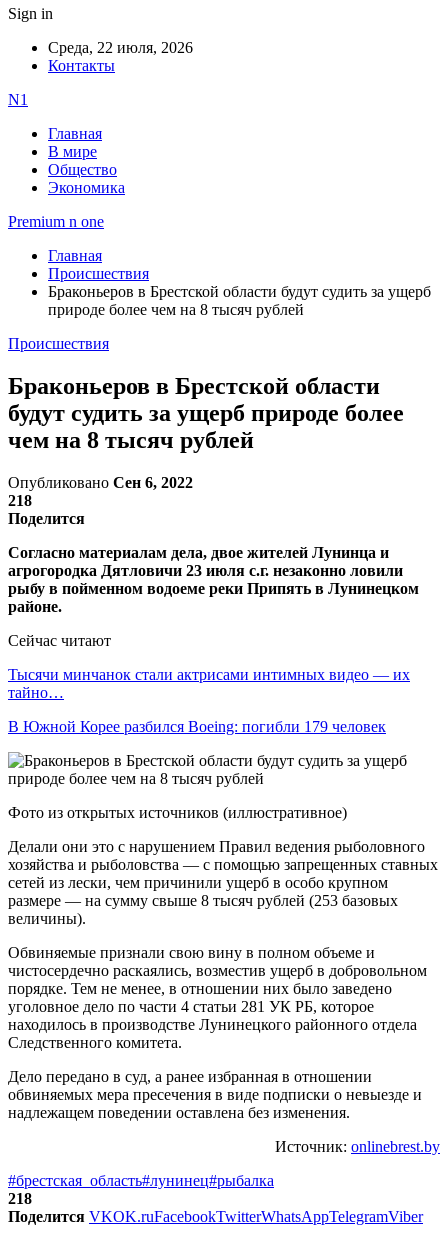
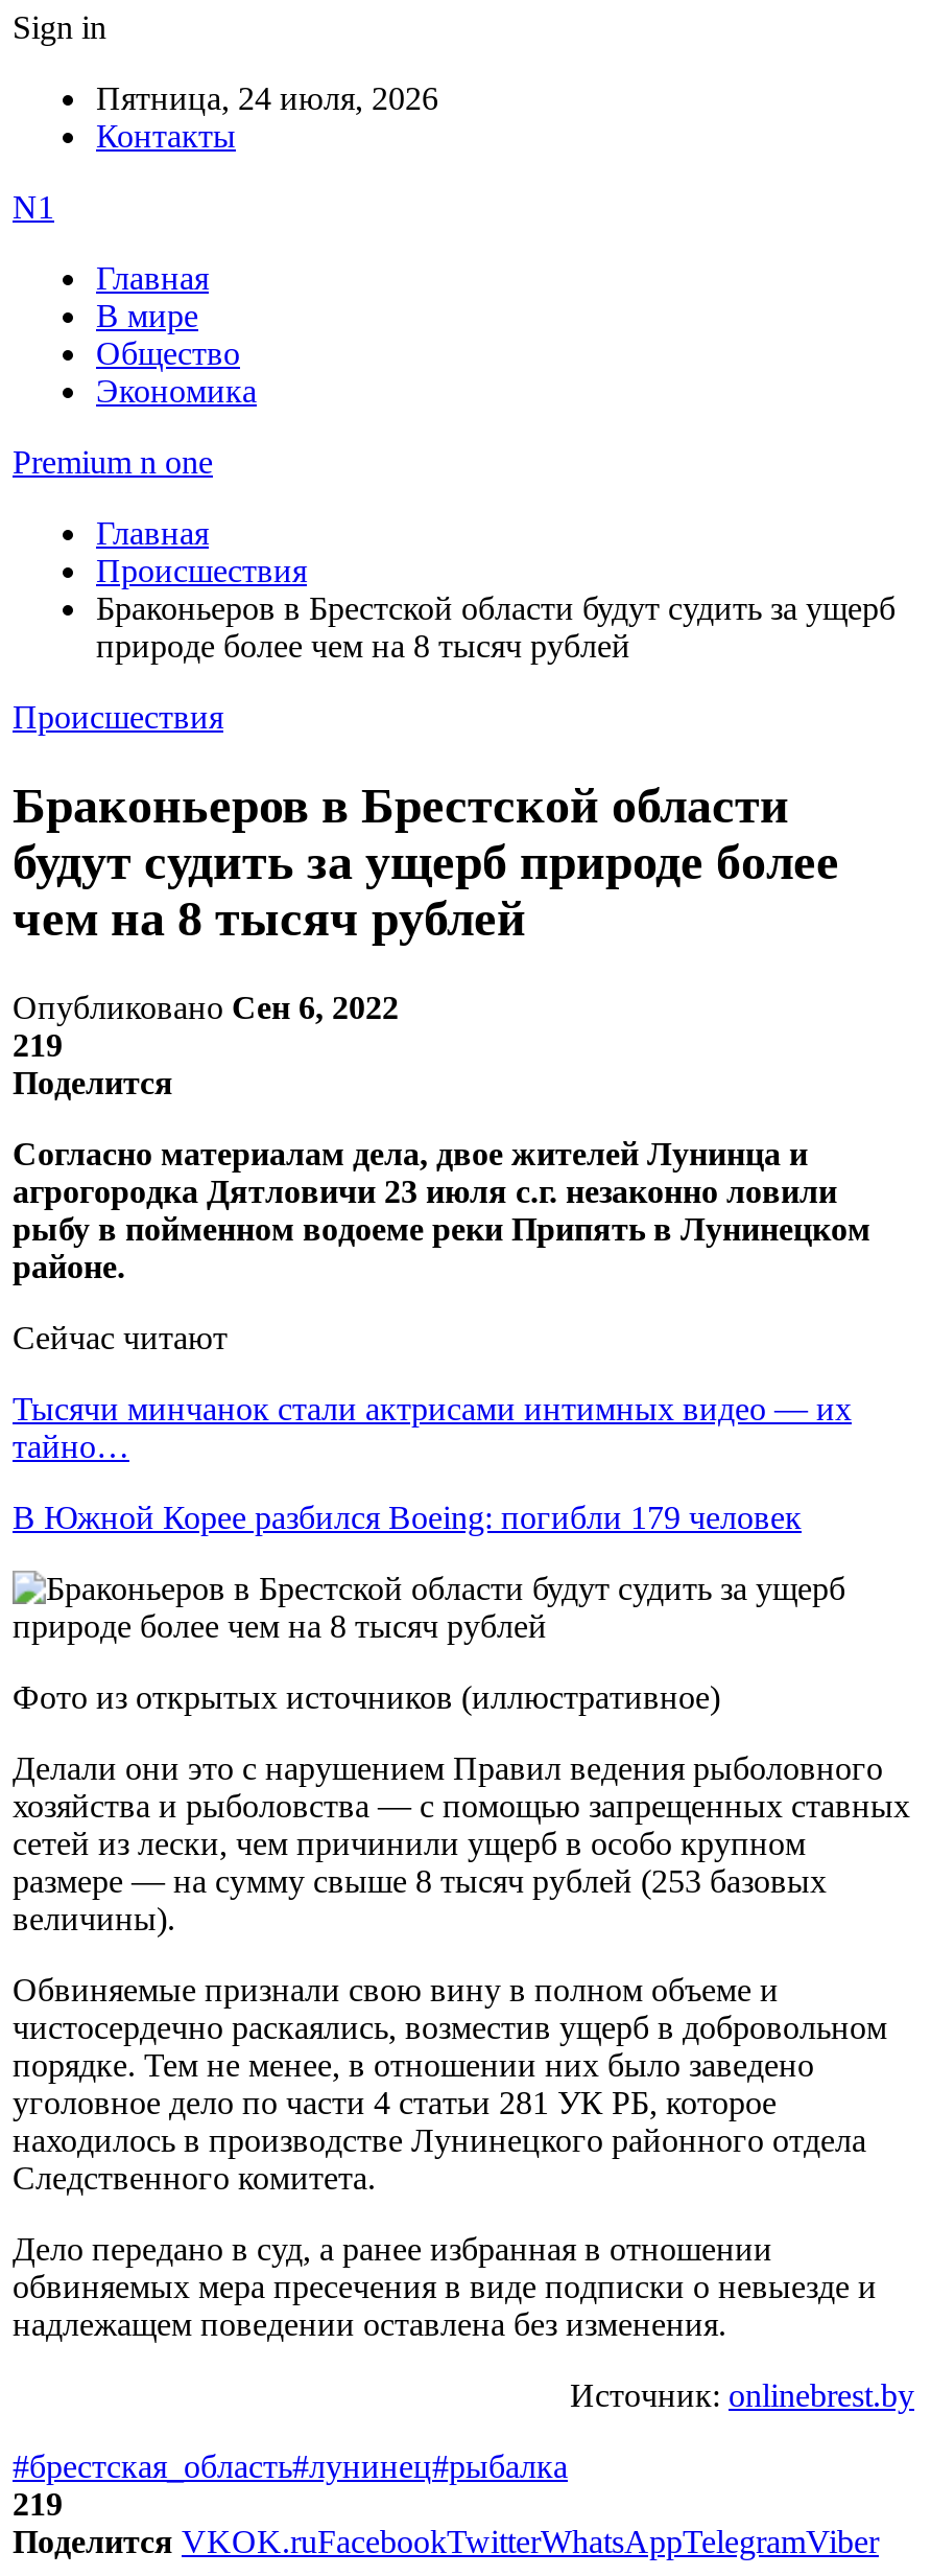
- Среда, 22 июля, 2026
+ Пятница, 24 июля, 2026

- 218
+ 219

- 218
+ 219
